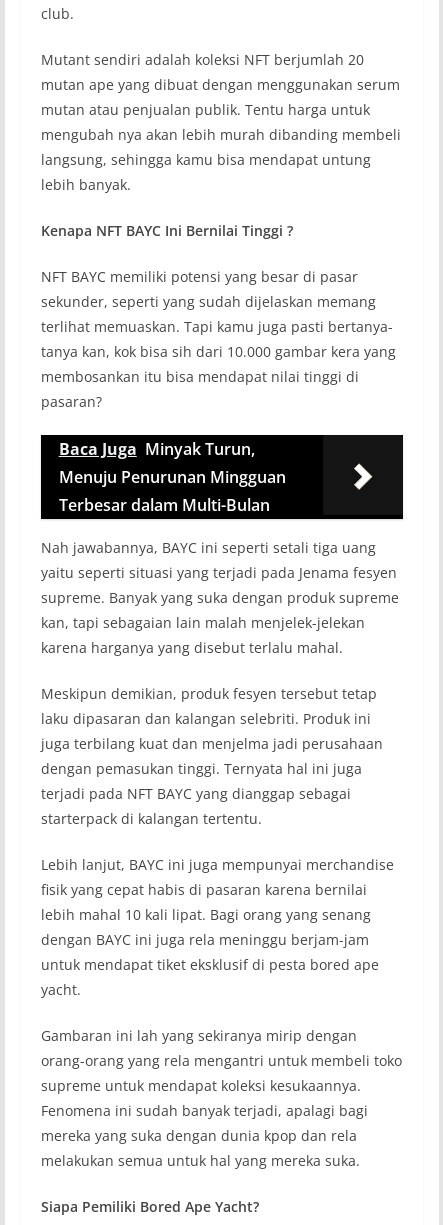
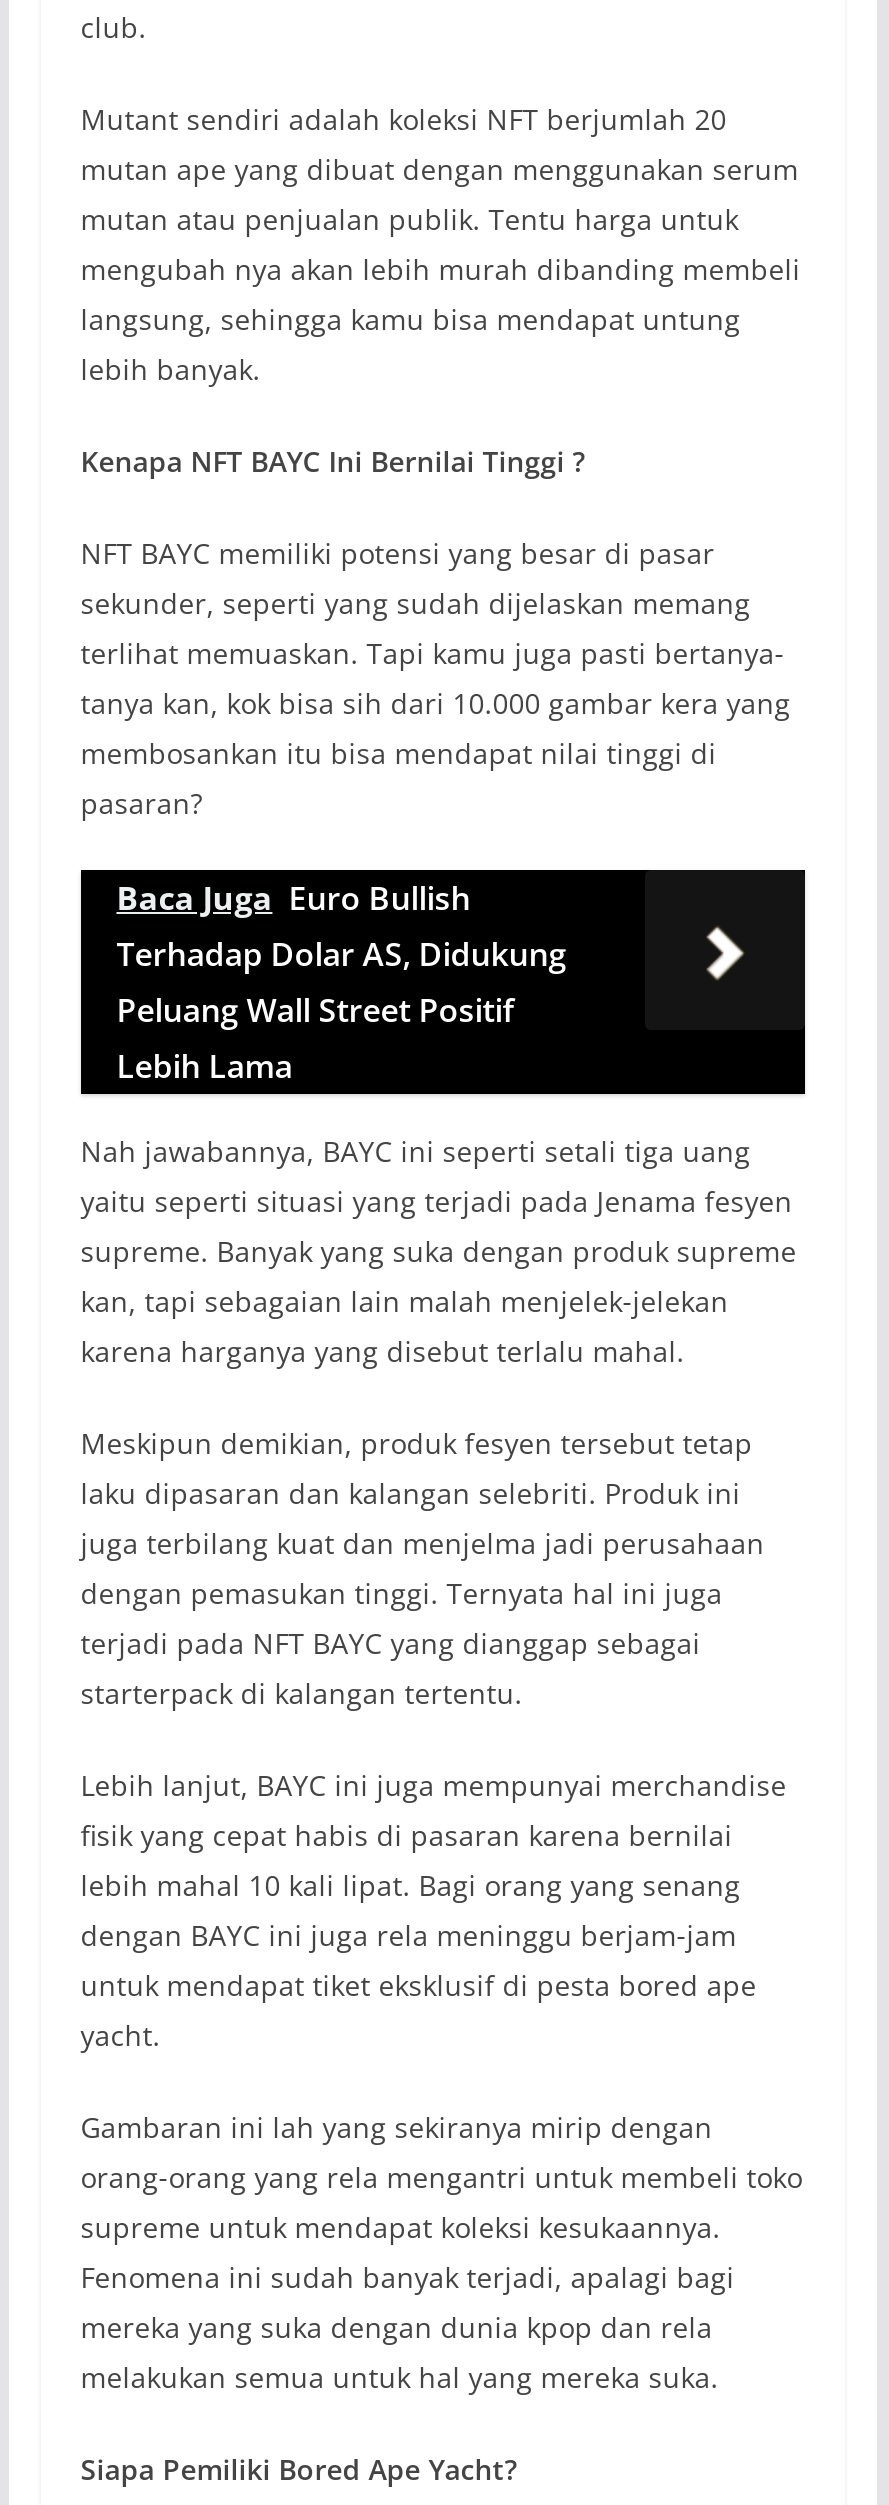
- Baca Juga Minyak Turun,
- Menuju Penurunan Mingguan
- Terbesar dalam Multi-Bulan
+ Baca Juga Euro Bullish
+ Terhadap Dolar AS, Didukung
+ Peluang Wall Street Positif
+ Lebih Lama
